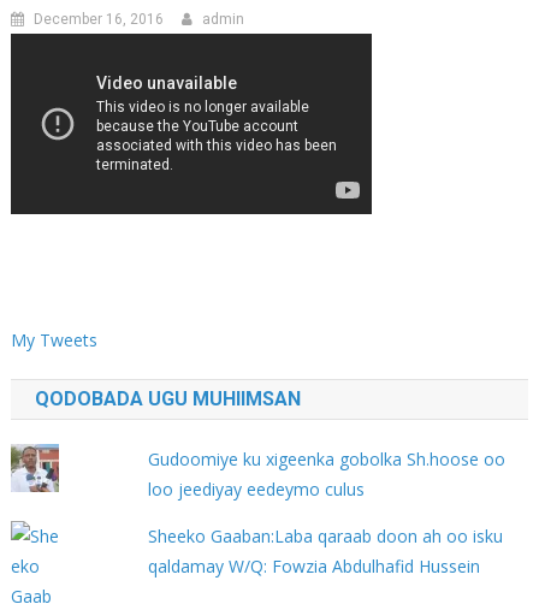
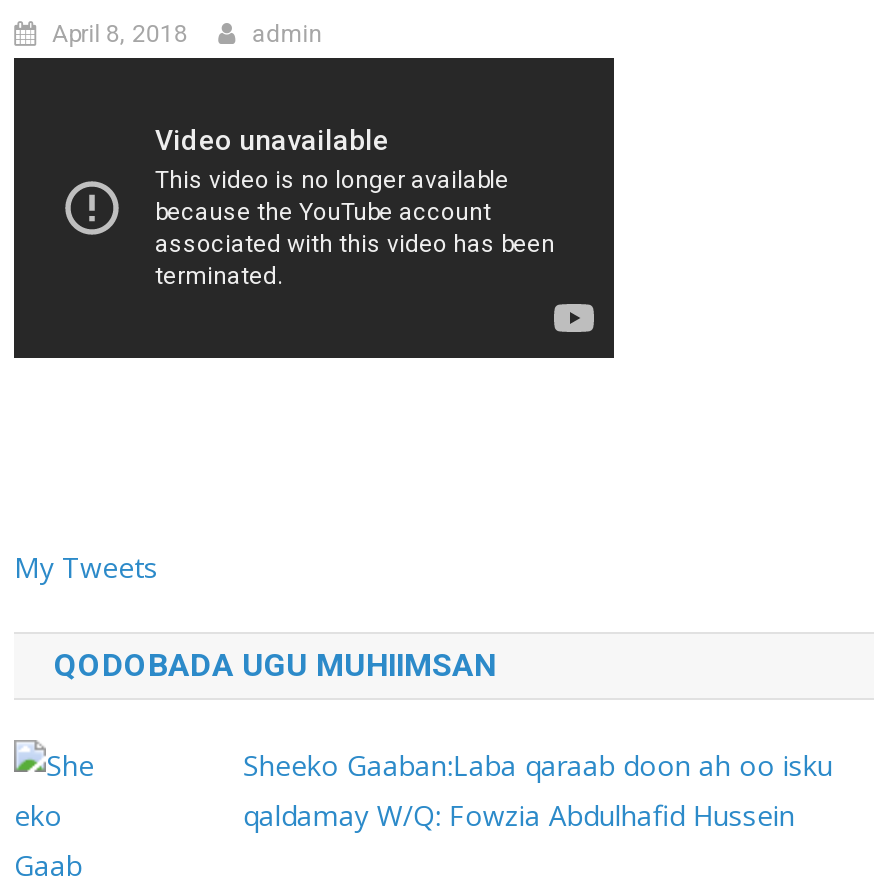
- December 16, 2016
+ April 8, 2018

- [image]

- Gudoomiye ku xigeenka gobolka Sh.hoose oo
- loo jeediyay eedeymo culus
